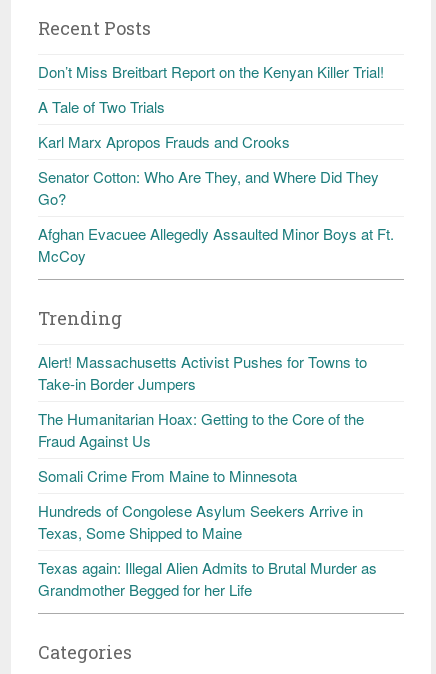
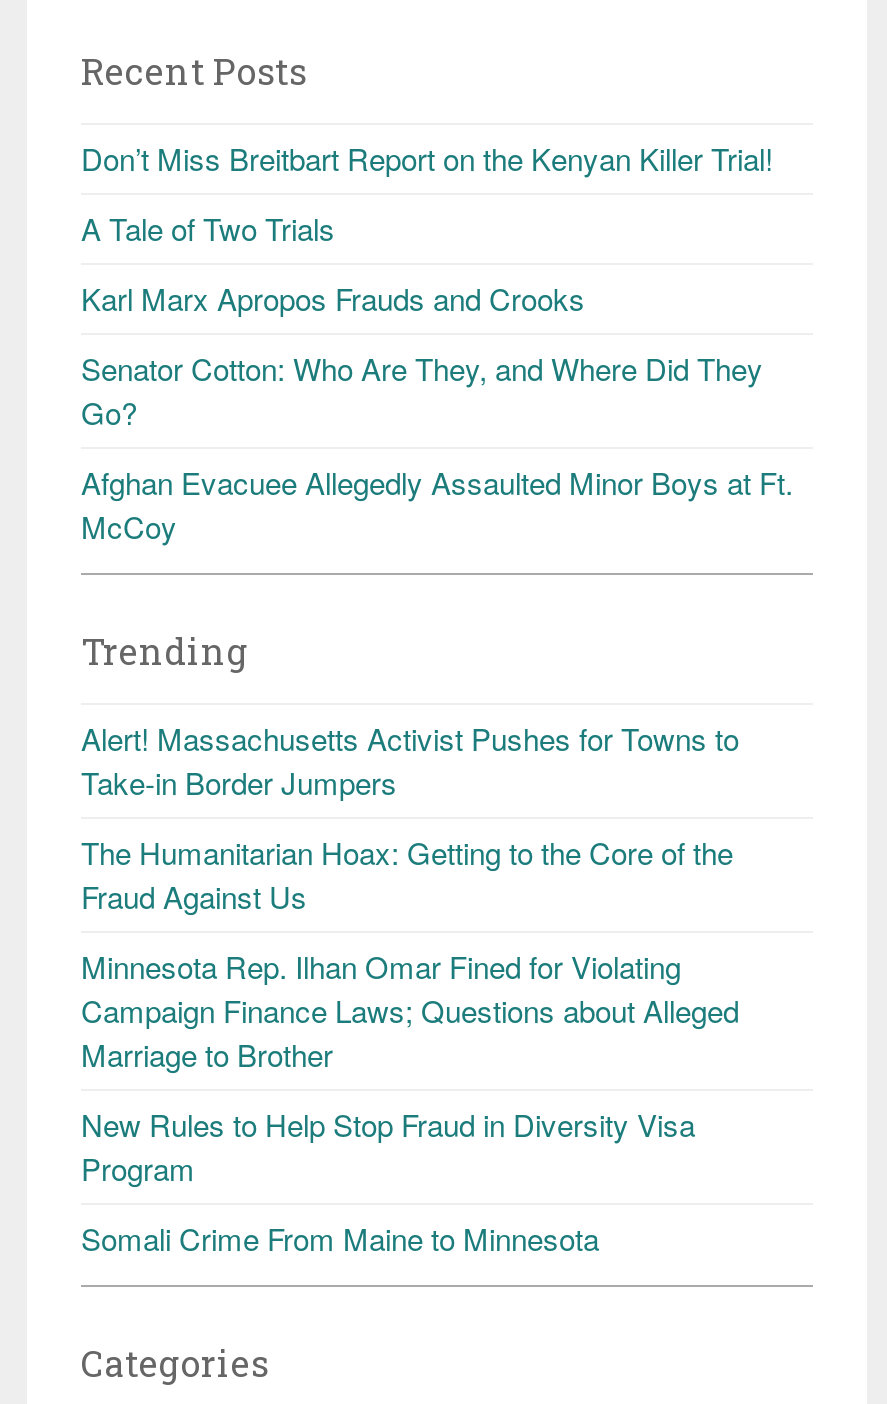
+ Minnesota Rep. Ilhan Omar Fined for Violating
+ Campaign Finance Laws; Questions about Alleged
+ Marriage to Brother
+ New Rules to Help Stop Fraud in Diversity Visa
+ Program

moved down: Somali Crime From Maine to Minnesota

- Hundreds of Congolese Asylum Seekers Arrive in
- Texas, Some Shipped to Maine
- Texas again: Illegal Alien Admits to Brutal Murder as
- Grandmother Begged for her Life
